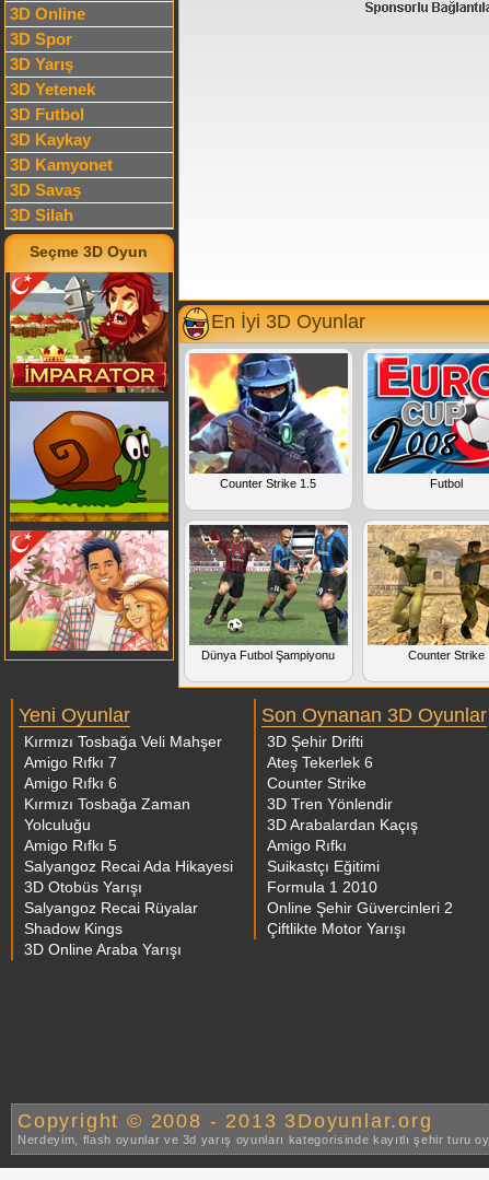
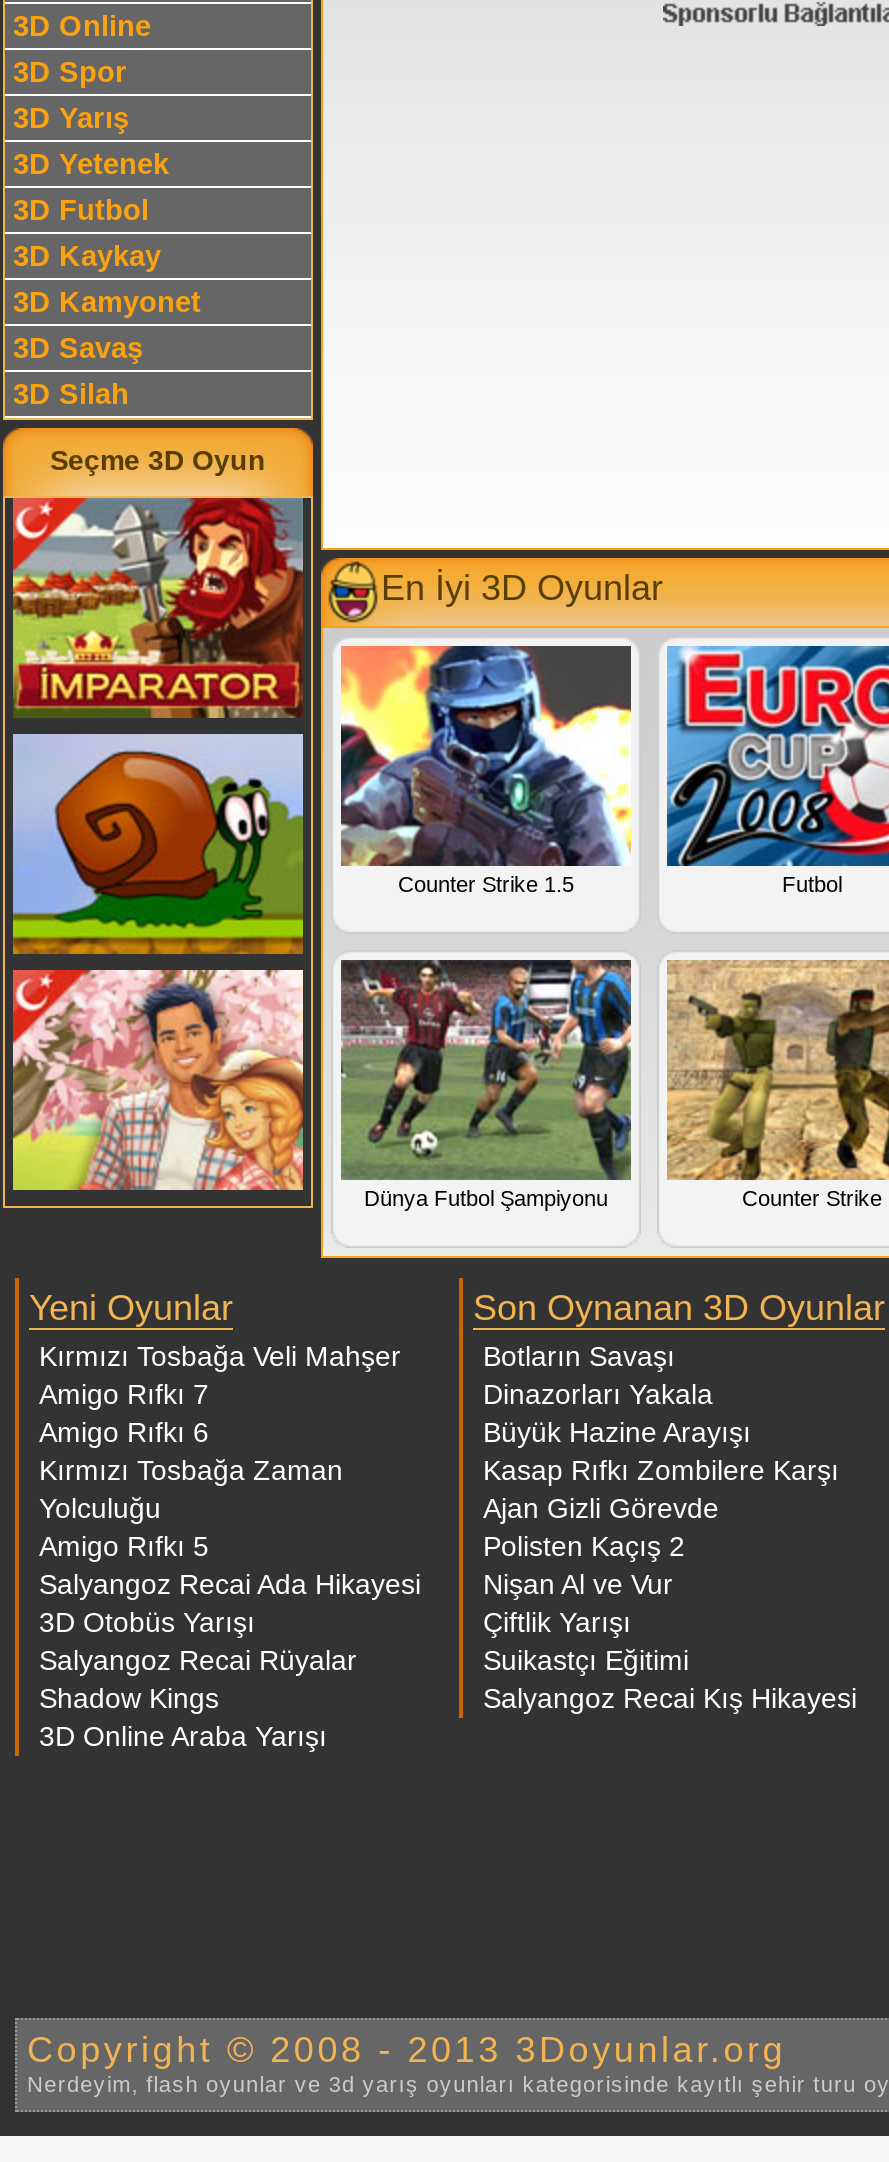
- 3D Şehir Drifti
- Ateş Tekerlek 6
- Counter Strike
- 3D Tren Yönlendir
- 3D Arabalardan Kaçış
- Amigo Rıfkı
+ Botların Savaşı
+ Dinazorları Yakala
+ Büyük Hazine Arayışı
+ Kasap Rıfkı Zombilere Karşı
+ Ajan Gizli Görevde
+ Polisten Kaçış 2
+ Nişan Al ve Vur
+ Çiftlik Yarışı

moved down: Suikastçı Eğitimi

- Formula 1 2010
- Online Şehir Güvercinleri 2
- Çiftlikte Motor Yarışı
+ Salyangoz Recai Kış Hikayesi
